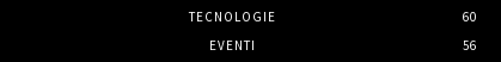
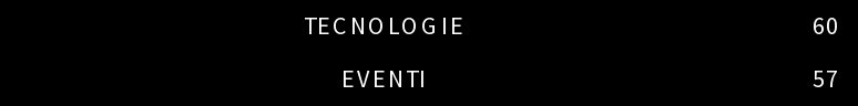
- 56
+ 57
